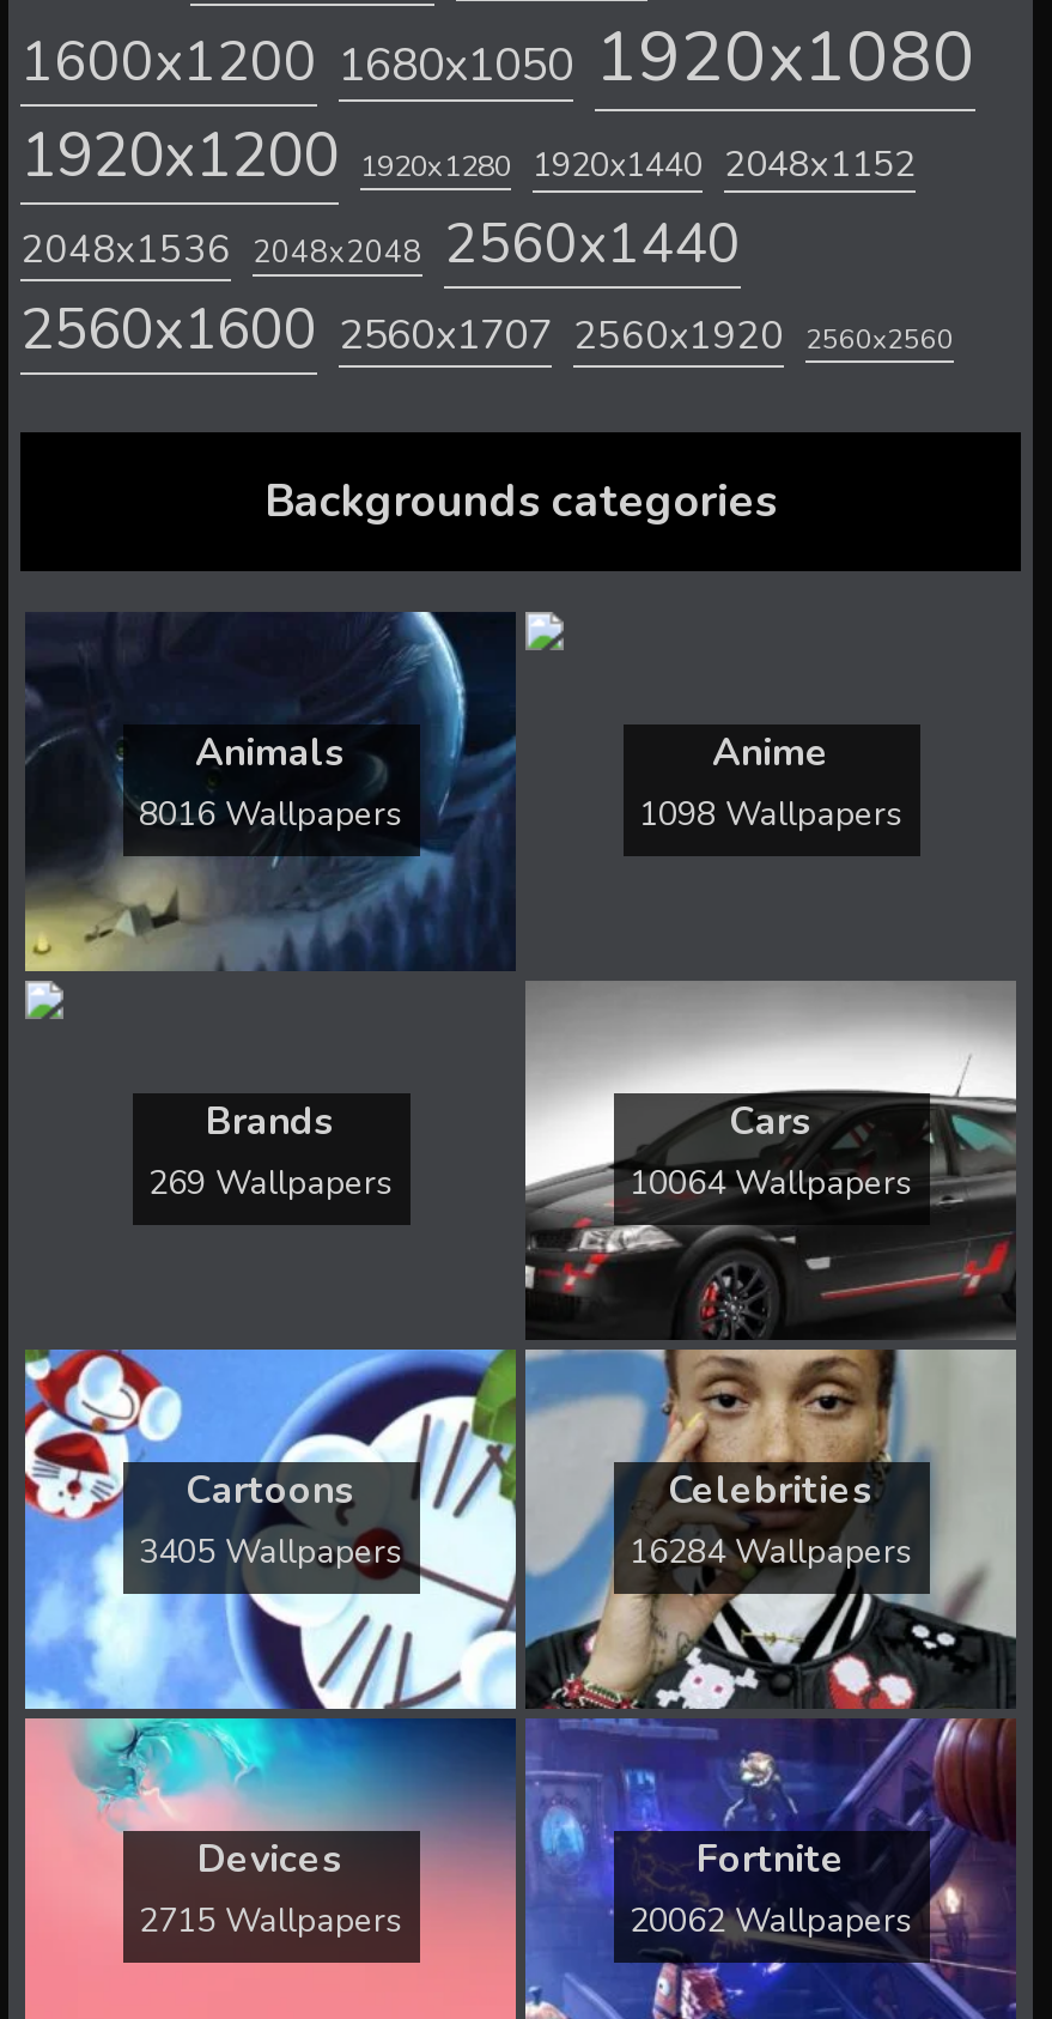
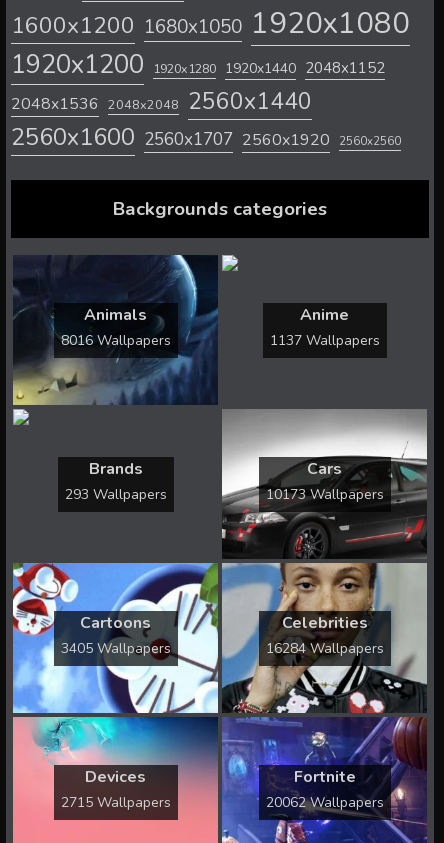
- 1098 Wallpapers
+ 1137 Wallpapers

- 269 Wallpapers
+ 293 Wallpapers

- 10064 Wallpapers
+ 10173 Wallpapers
